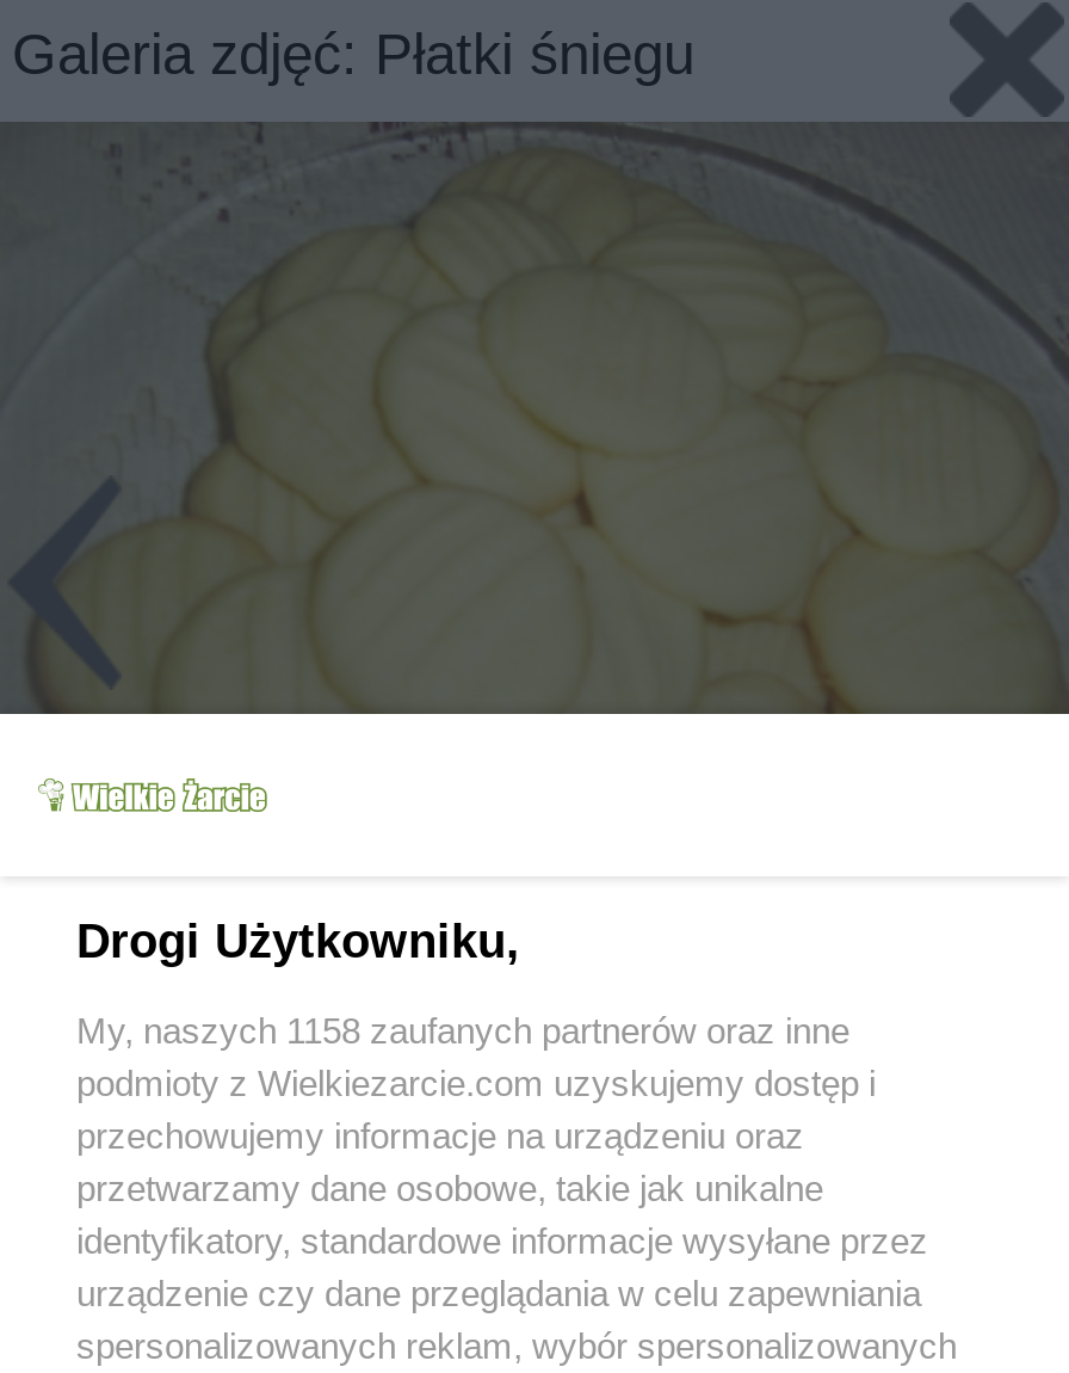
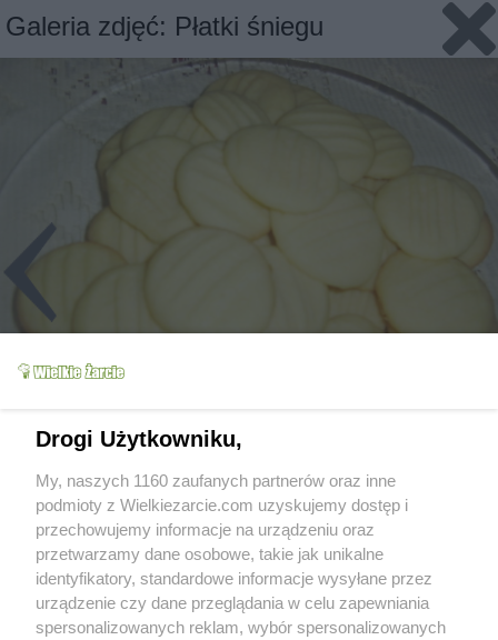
- My, naszych 1158 zaufanych partnerów oraz inne
+ My, naszych 1160 zaufanych partnerów oraz inne
